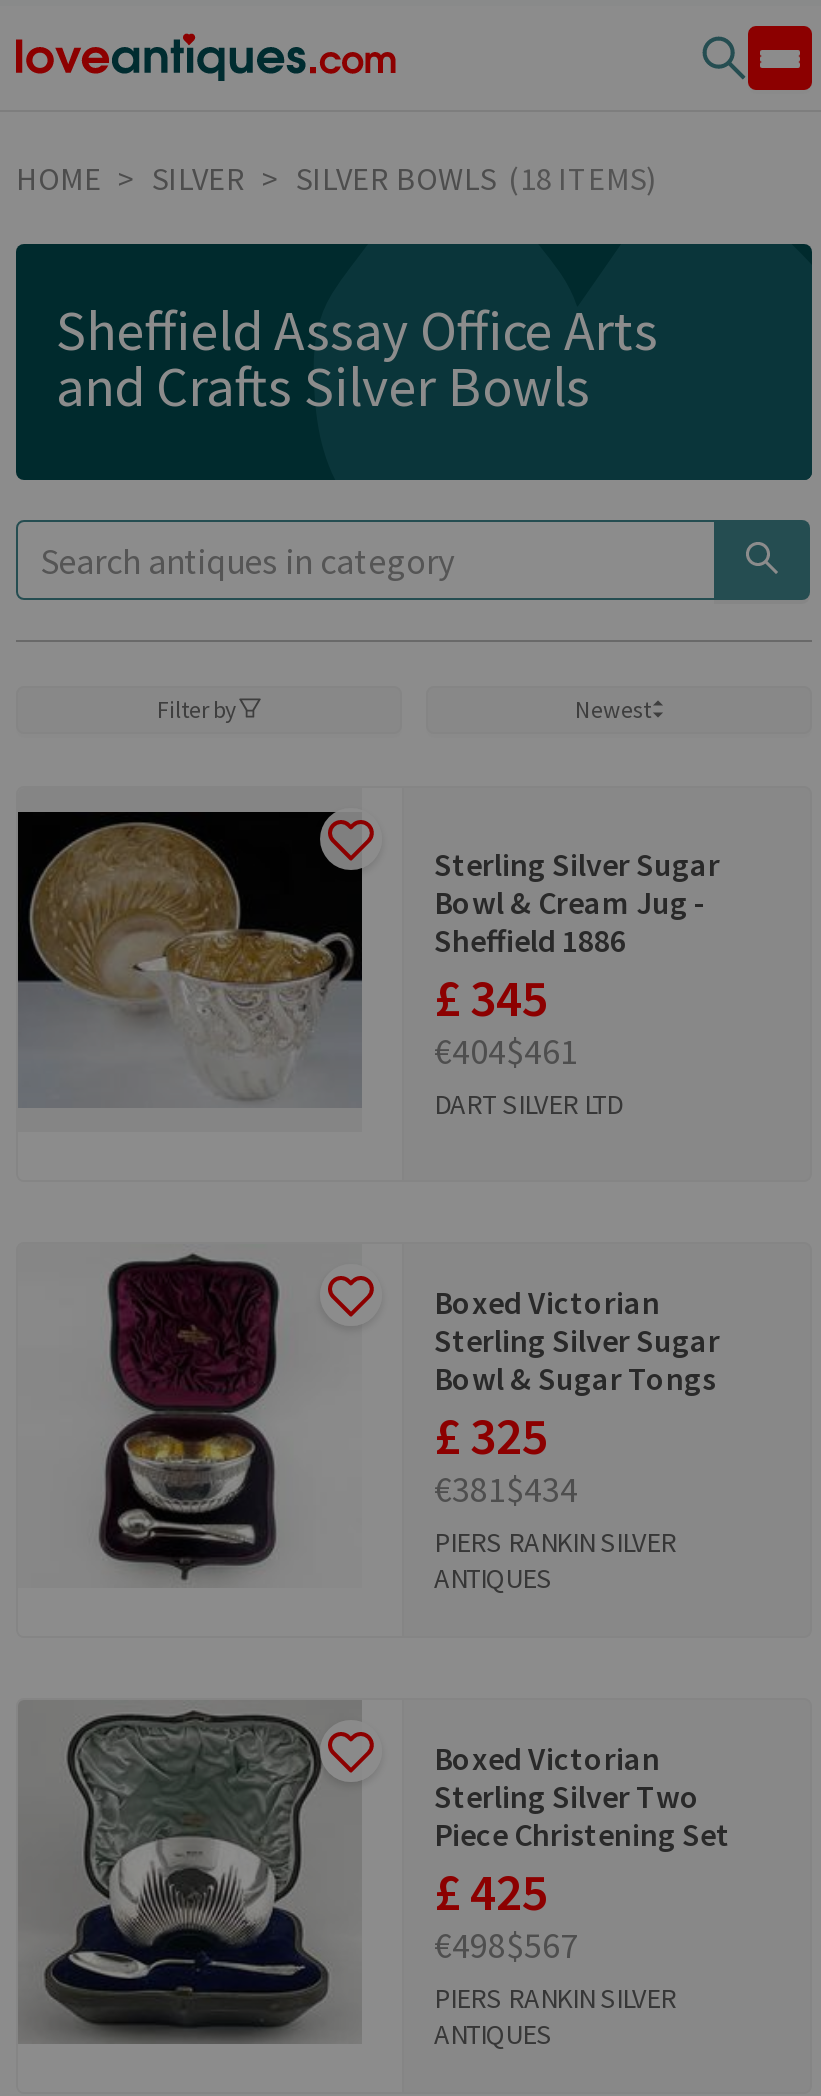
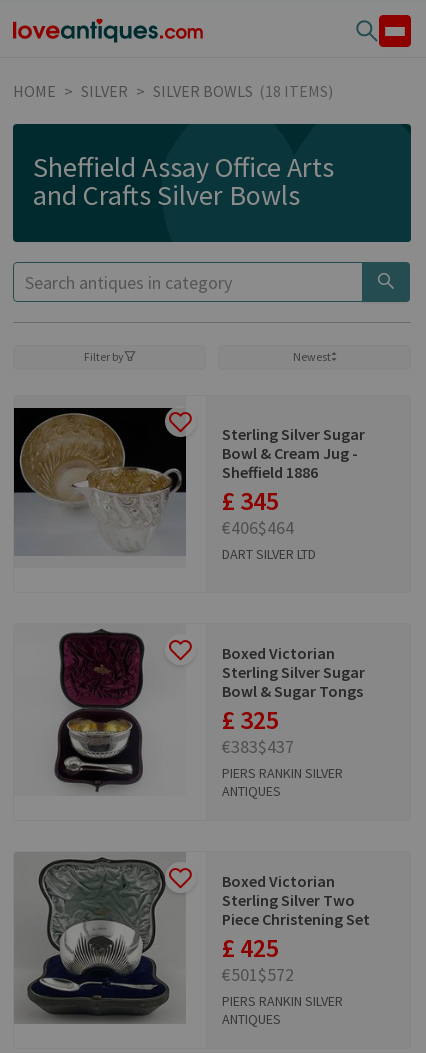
- €404$461
+ €406$464

- €381$434
+ €383$437

- €498$567
+ €501$572
